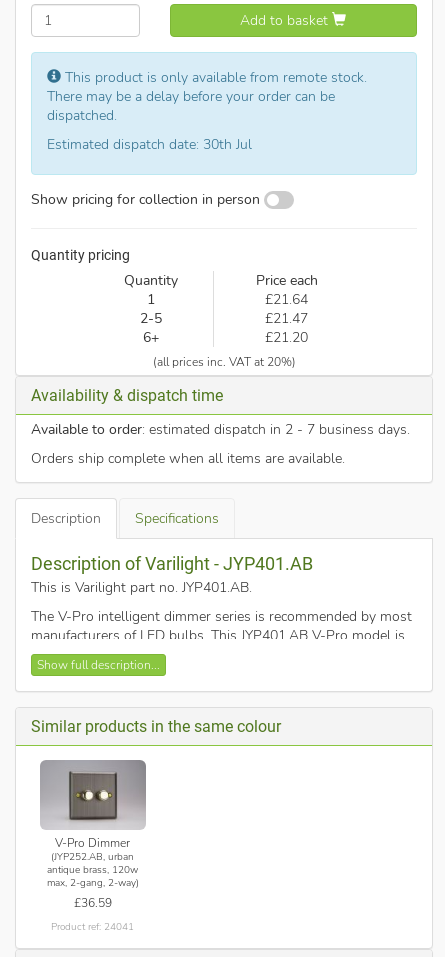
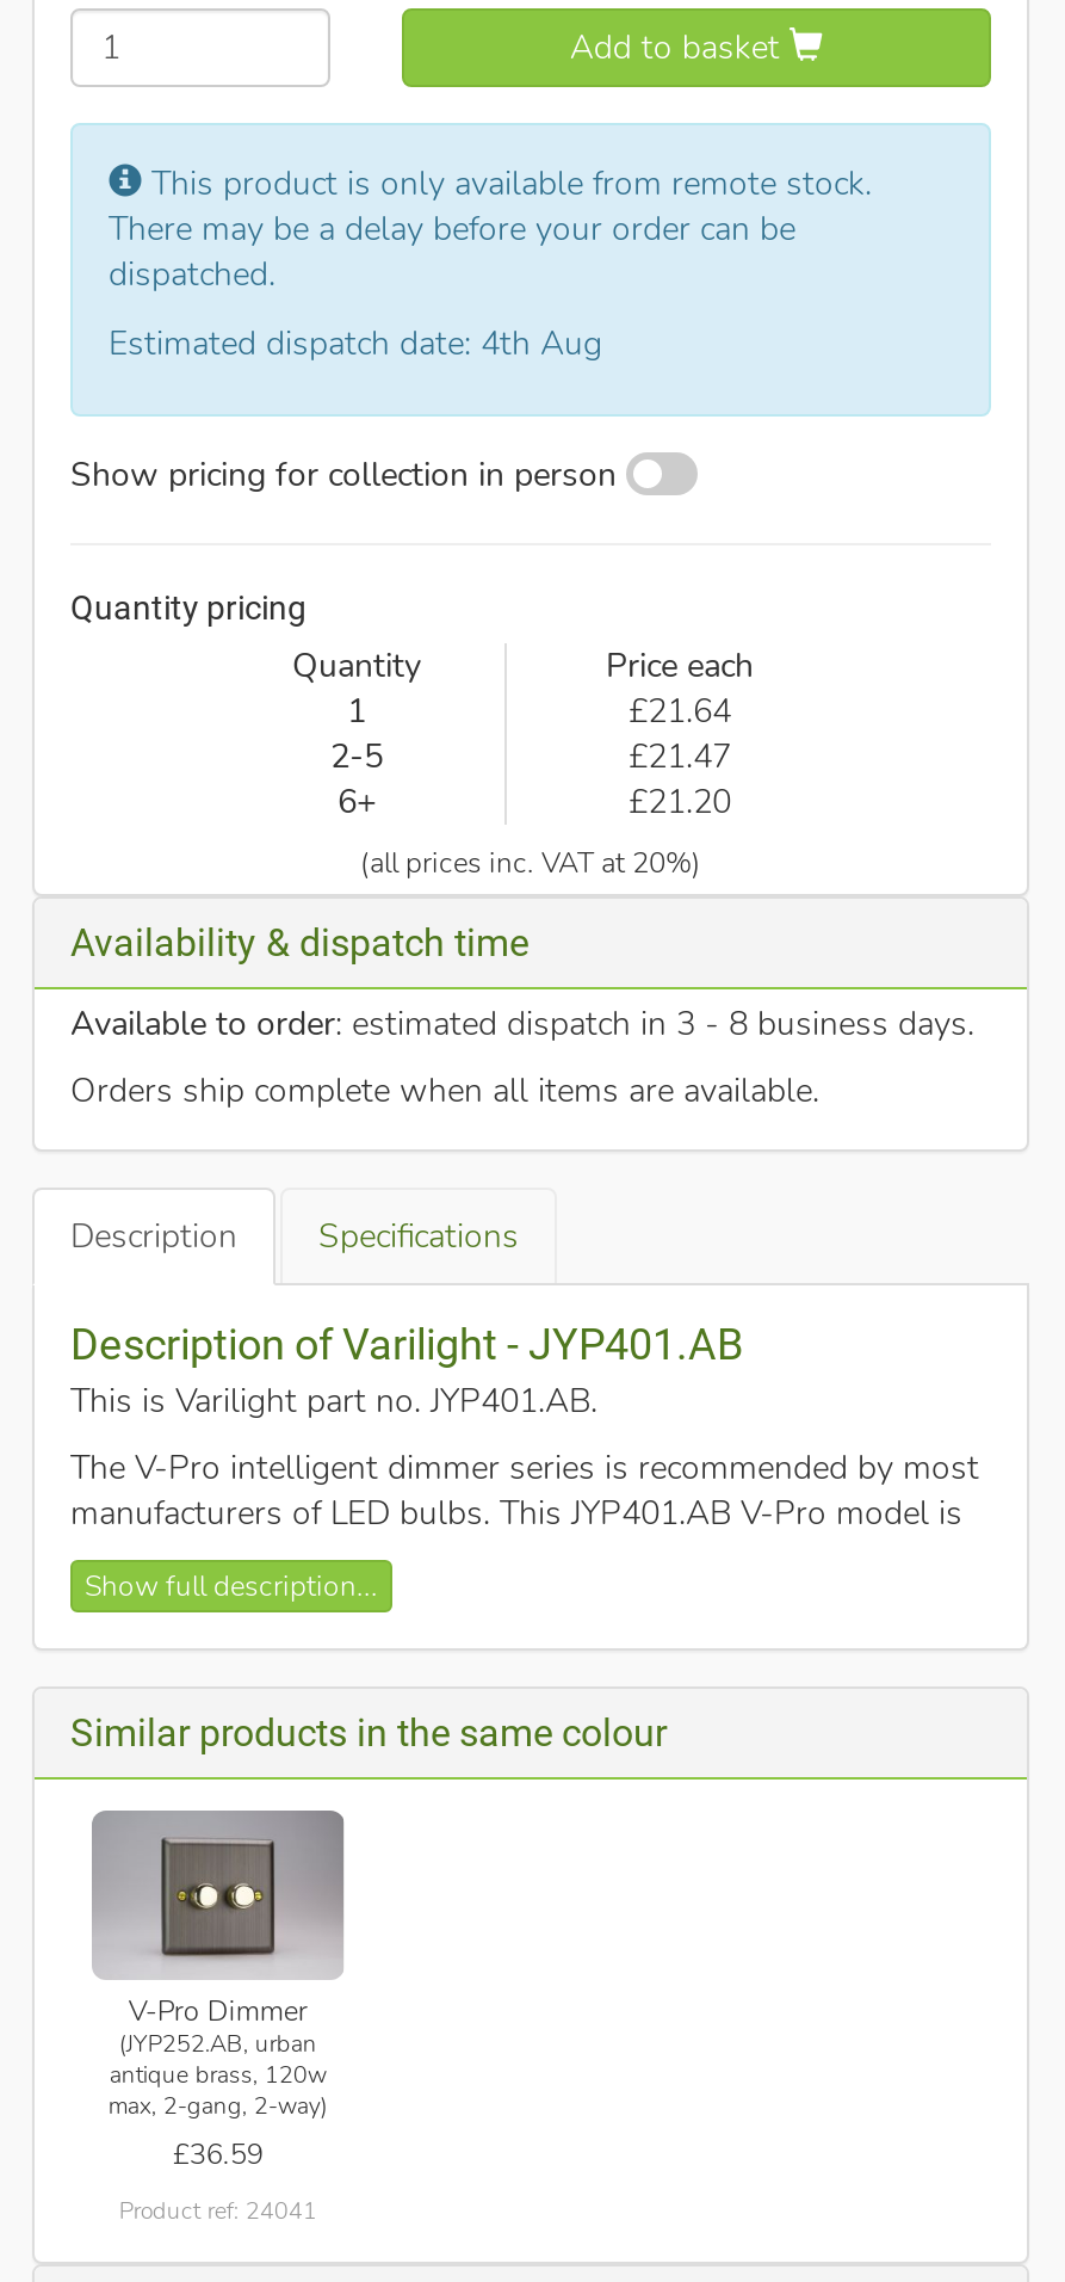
- Estimated dispatch date: 30th Jul
+ Estimated dispatch date: 4th Aug

- Available to order: estimated dispatch in 2 - 7 business days.
+ Available to order: estimated dispatch in 3 - 8 business days.
